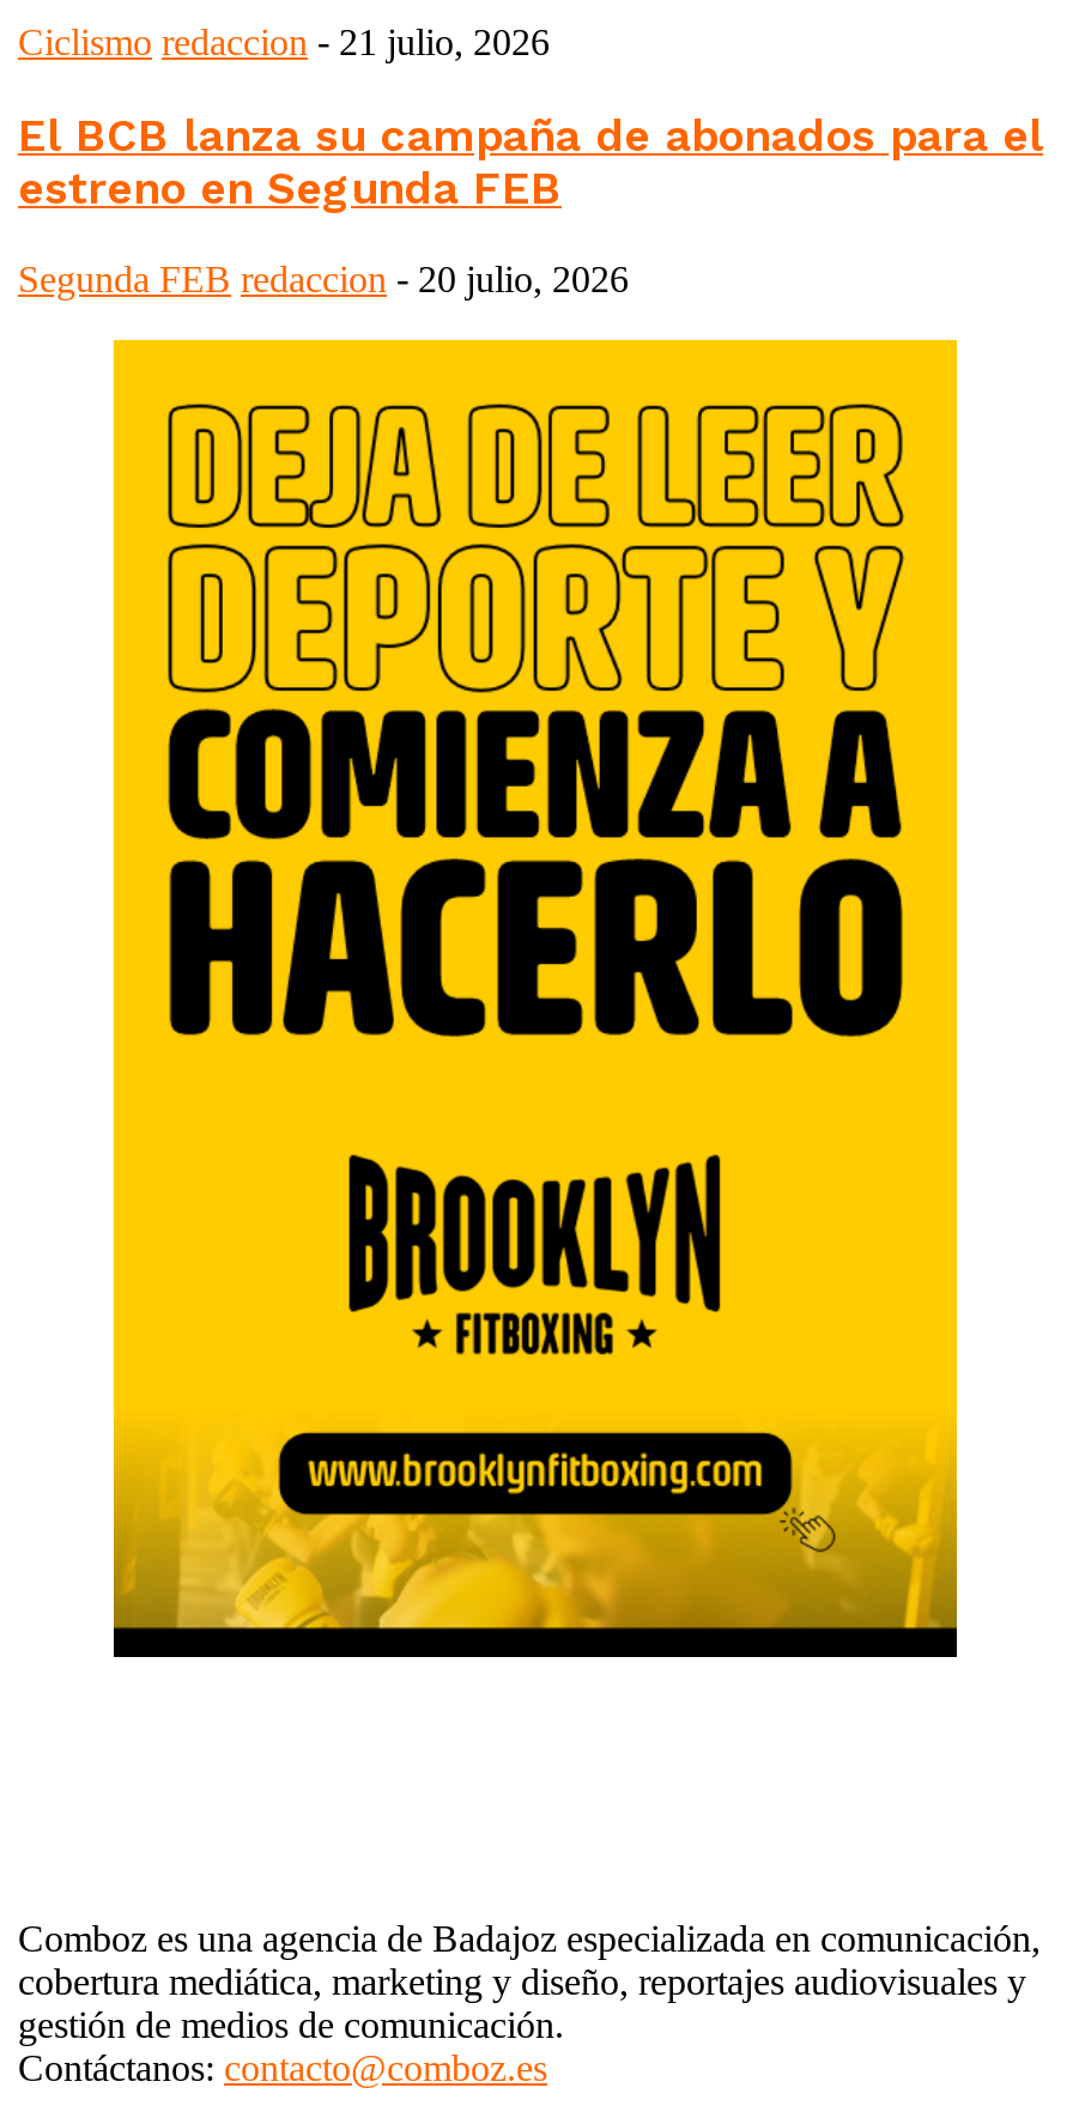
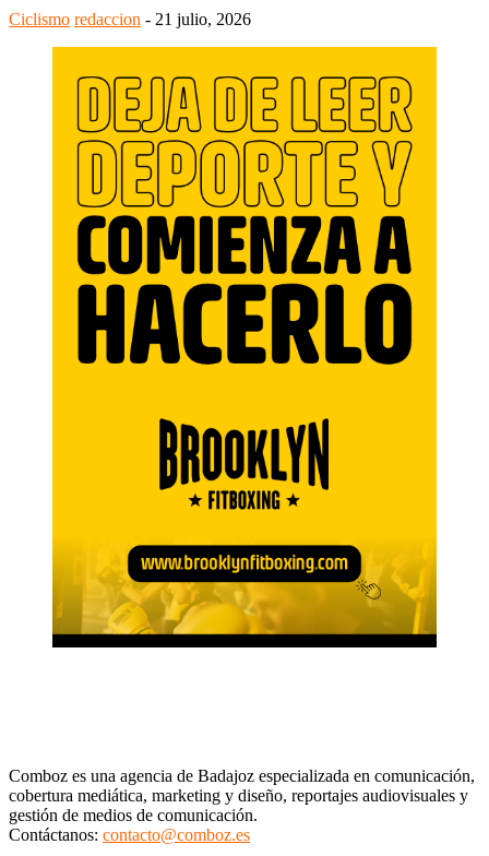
- El BCB lanza su campaña de abonados para el
- estreno en Segunda FEB
- Segunda FEB redaccion - 20 julio, 2026
